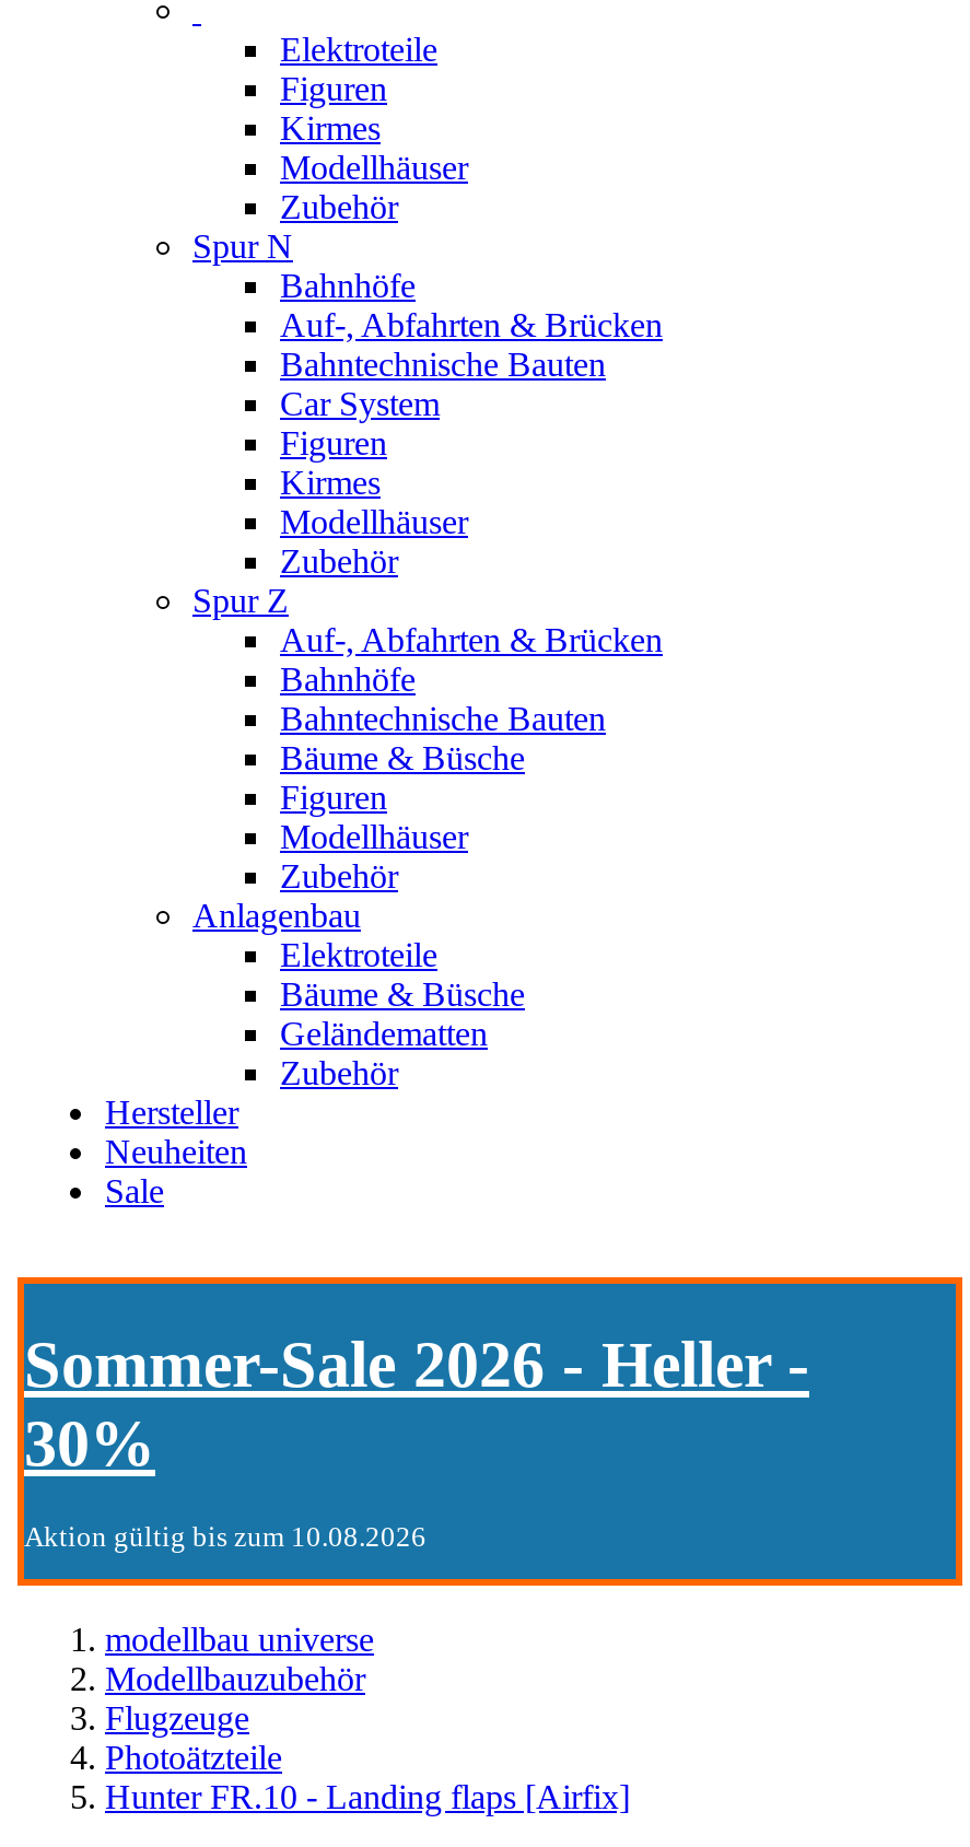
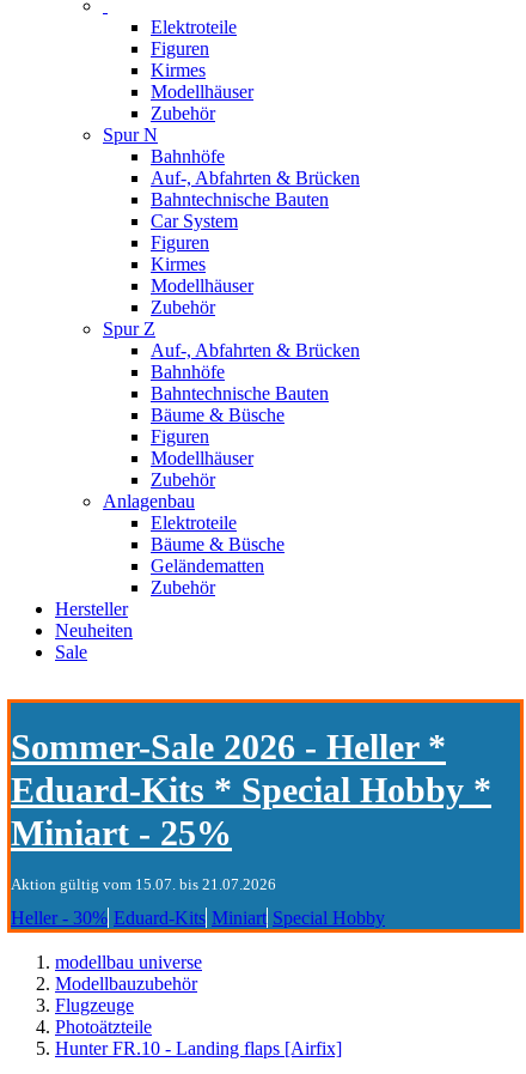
- Sommer-Sale 2026 - Heller -
- 30%
- Aktion gültig bis zum 10.08.2026
+ Sommer-Sale 2026 - Heller *
+ Eduard-Kits * Special Hobby *
+ Miniart - 25%
+ Aktion gültig vom 15.07. bis 21.07.2026
+ Heller - 30% Eduard-Kits Miniart Special Hobby
